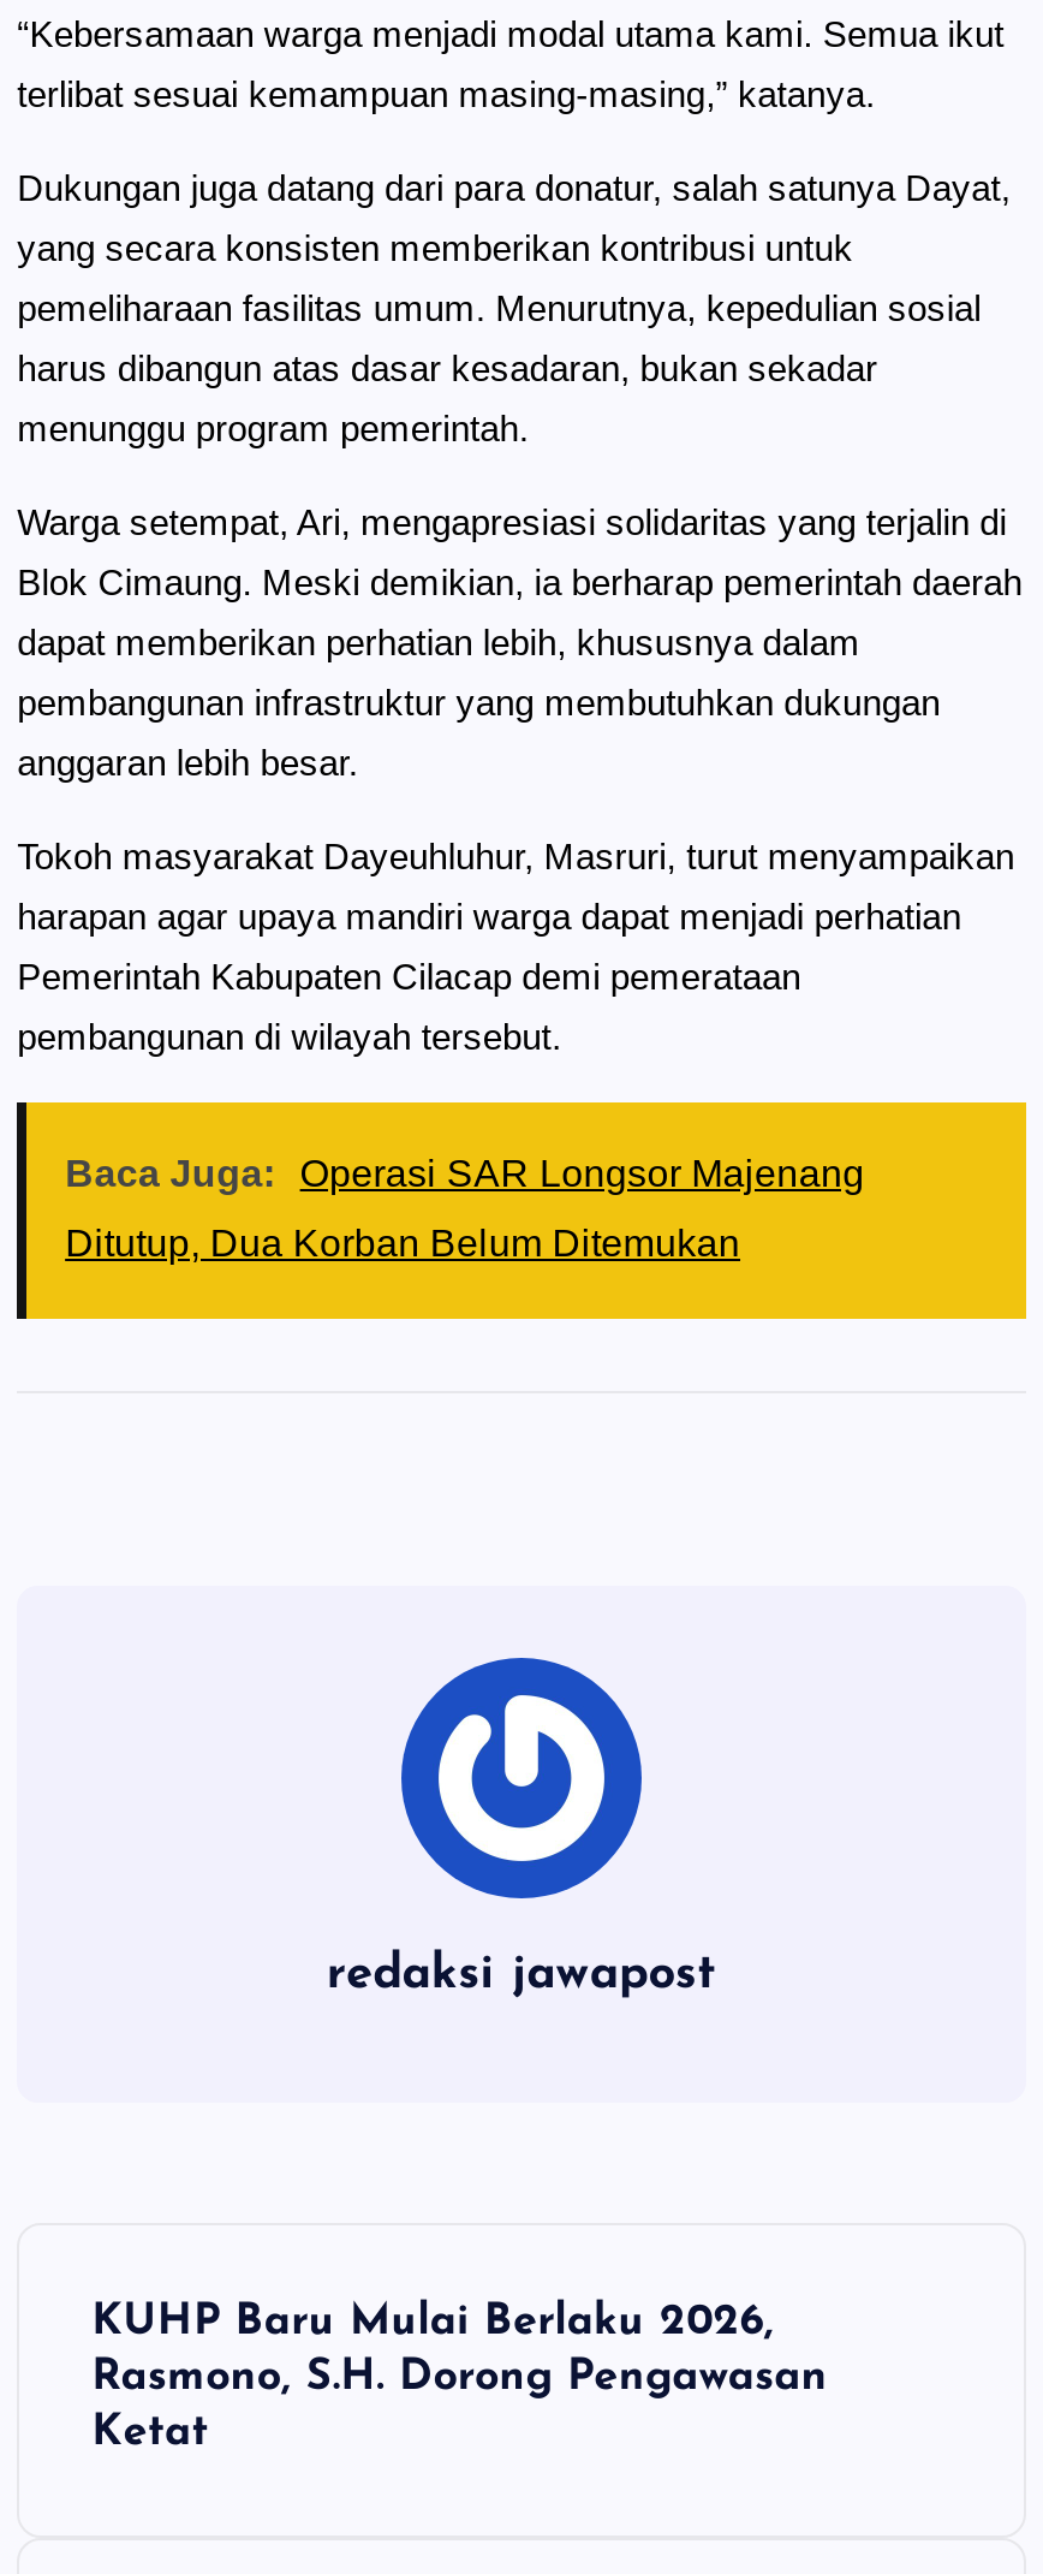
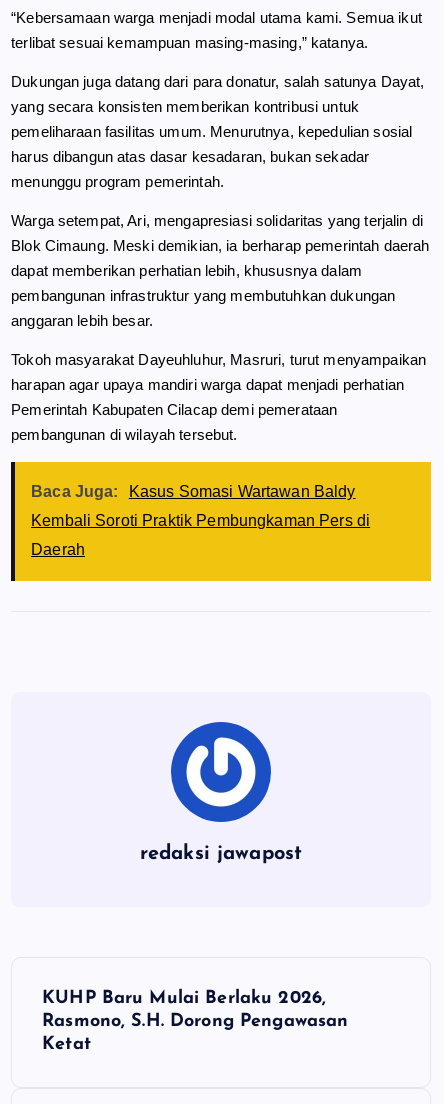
- Operasi SAR Longsor Majenang
- Ditutup, Dua Korban Belum Ditemukan
+ Kasus Somasi Wartawan Baldy
+ Kembali Soroti Praktik Pembungkaman Pers di
+ Daerah
